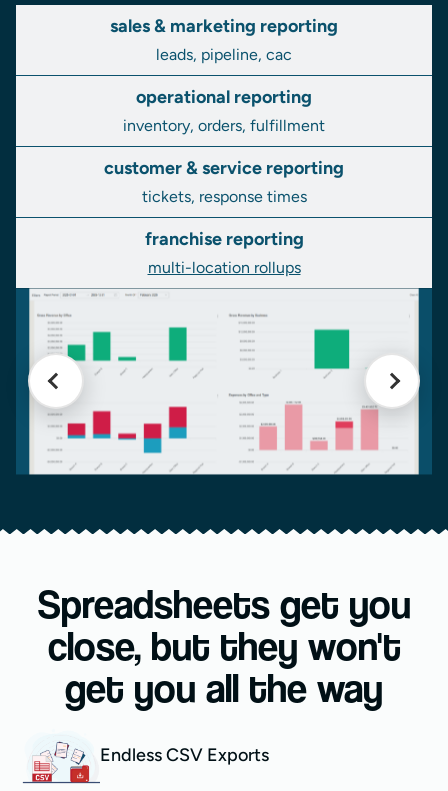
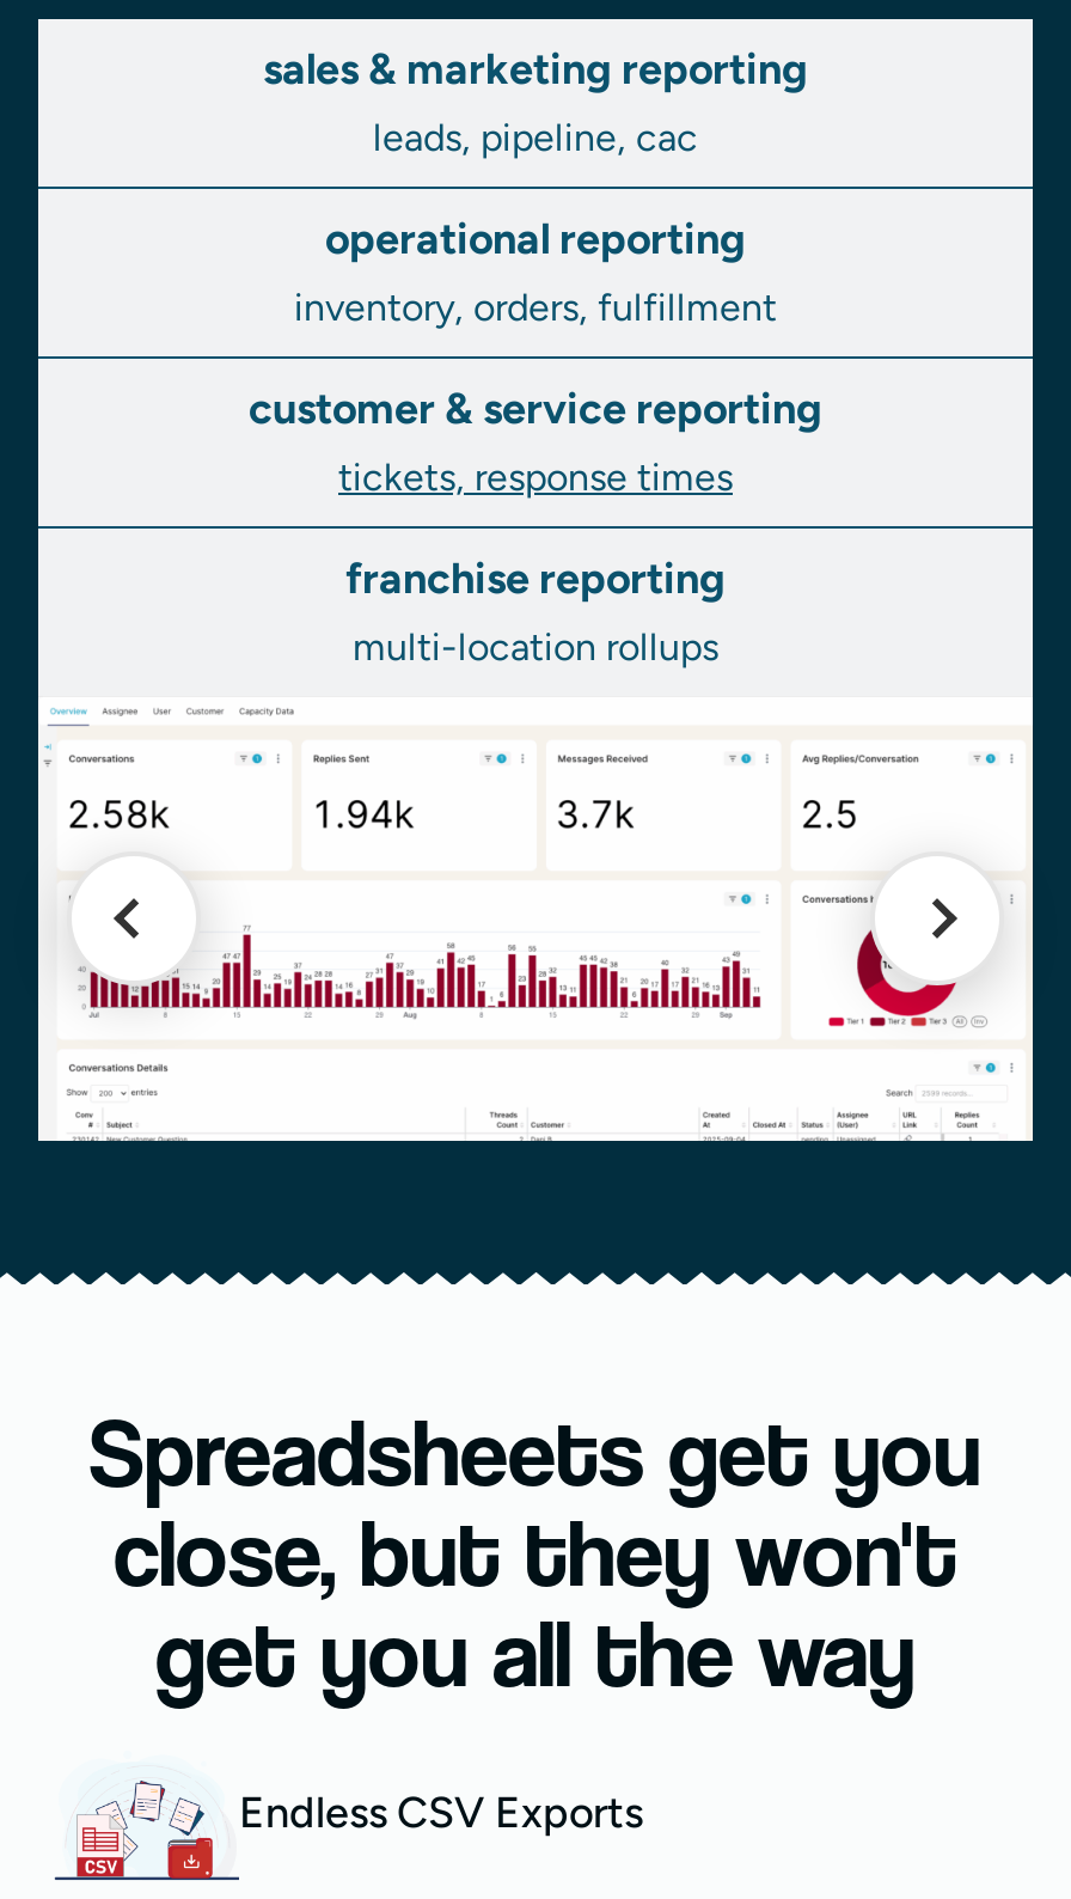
- [image]
+ [image]
